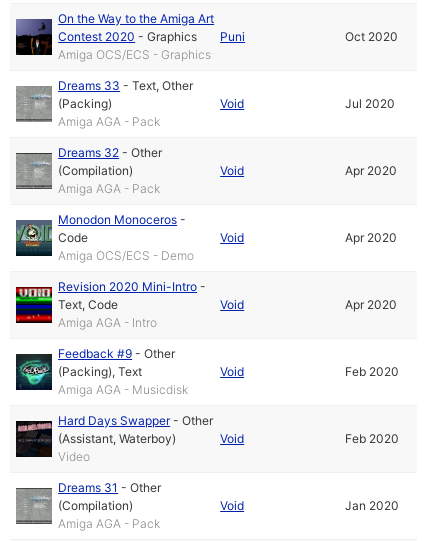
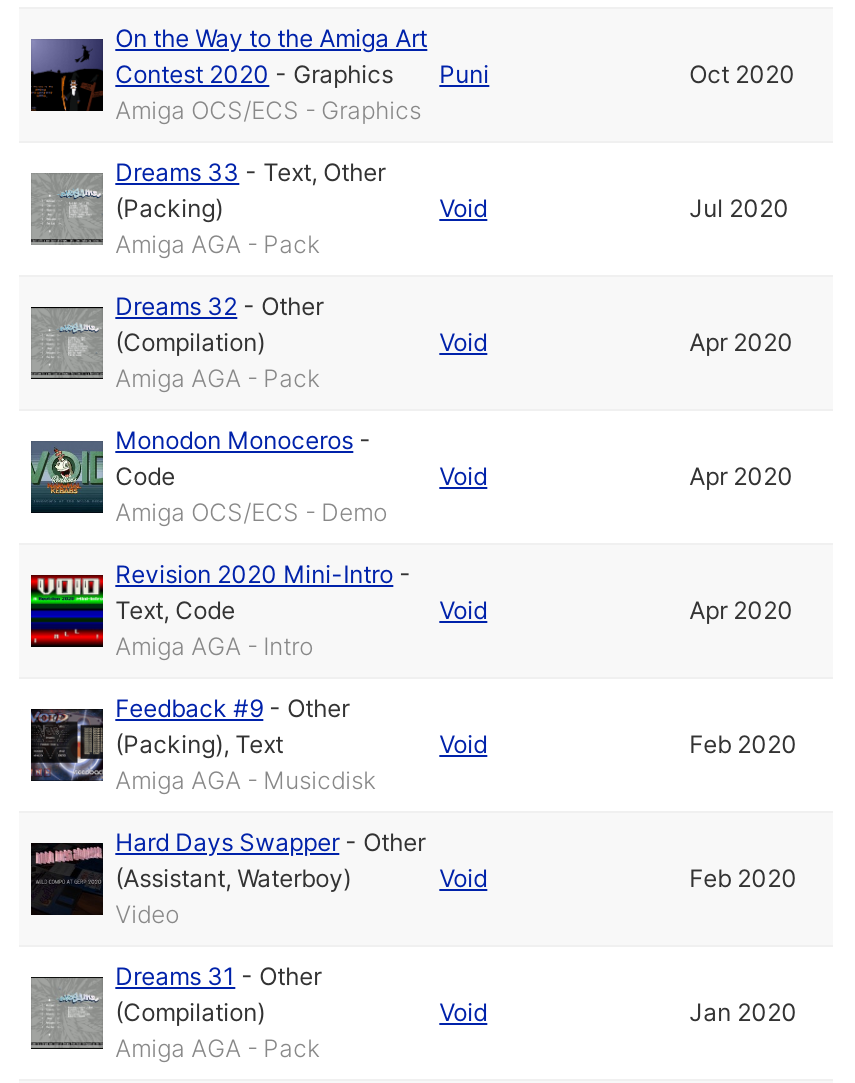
- [image]
+ [image]
